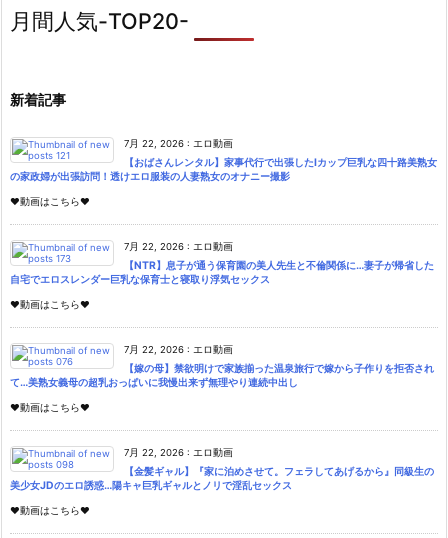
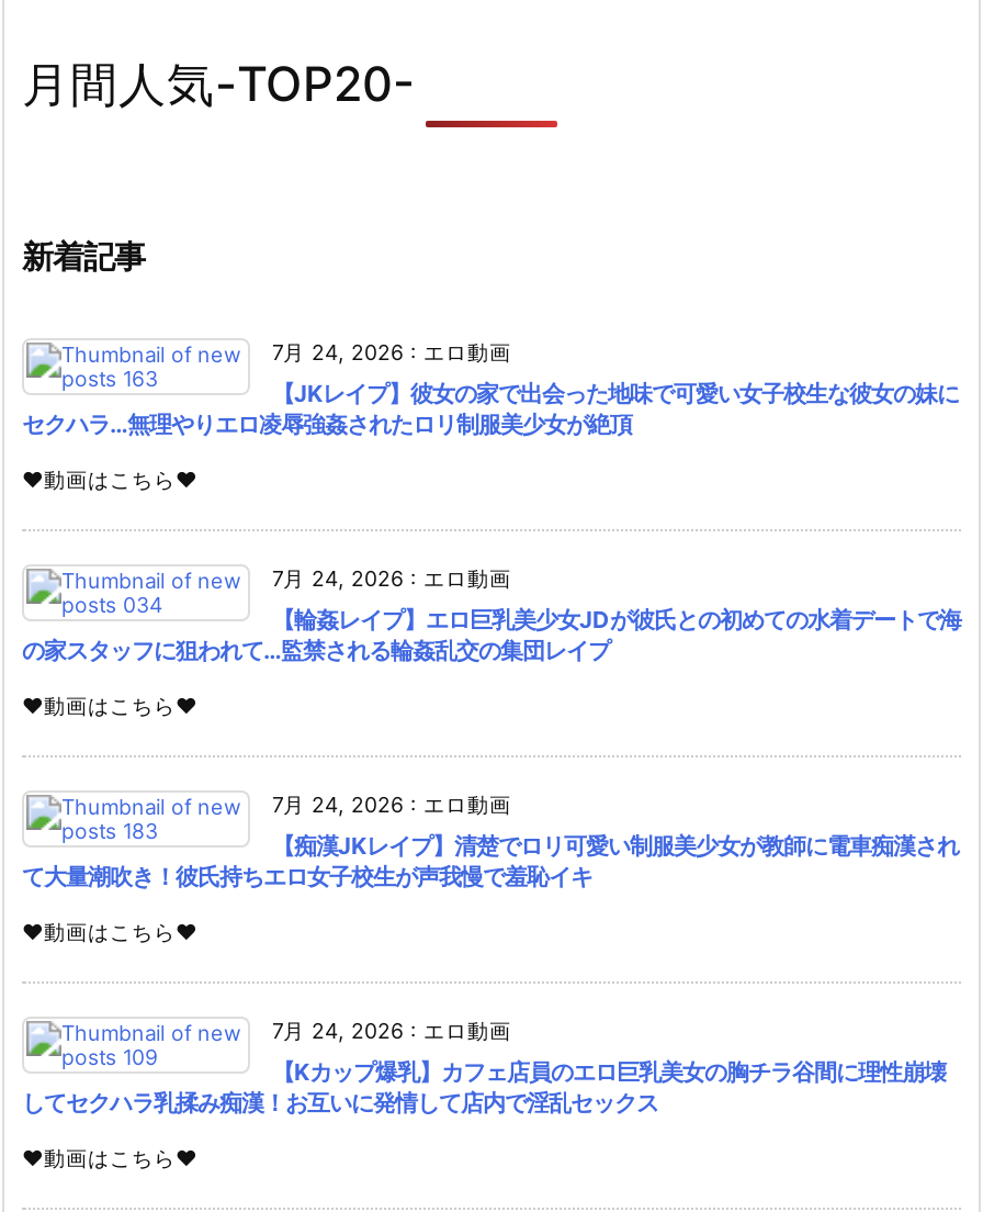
- 7月 22, 2026:エロ動画
+ 7月 24, 2026:エロ動画

- 【おばさんレンタル】家事代行で出張したIカップ巨乳な四十路美熟女
- の家政婦が出張訪問！透けエロ服装の人妻熟女のオナニー撮影
+ 【JKレイプ】彼女の家で出会った地味で可愛い女子校生な彼女の妹に
+ セクハラ…無理やりエロ凌辱強姦されたロリ制服美少女が絶頂

- 7月 22, 2026:エロ動画
+ 7月 24, 2026:エロ動画

- 【NTR】息子が通う保育園の美人先生と不倫関係に…妻子が帰省した
- 自宅でエロスレンダー巨乳な保育士と寝取り浮気セックス
+ 【輪姦レイプ】エロ巨乳美少女JDが彼氏との初めての水着デートで海
+ の家スタッフに狙われて…監禁される輪姦乱交の集団レイプ

- 7月 22, 2026:エロ動画
+ 7月 24, 2026:エロ動画

- 【嫁の母】禁欲明けで家族揃った温泉旅行で嫁から子作りを拒否され
- て…美熟女義母の超乳おっぱいに我慢出来ず無理やり連続中出し
+ 【痴漢JKレイプ】清楚でロリ可愛い制服美少女が教師に電車痴漢され
+ て大量潮吹き！彼氏持ちエロ女子校生が声我慢で羞恥イキ

- 7月 22, 2026:エロ動画
+ 7月 24, 2026:エロ動画

- 【金髪ギャル】『家に泊めさせて。フェラしてあげるから』同級生の
- 美少女JDのエロ誘惑…陽キャ巨乳ギャルとノリで淫乱セックス
+ 【Kカップ爆乳】カフェ店員のエロ巨乳美女の胸チラ谷間に理性崩壊
+ してセクハラ乳揉み痴漢！お互いに発情して店内で淫乱セックス
